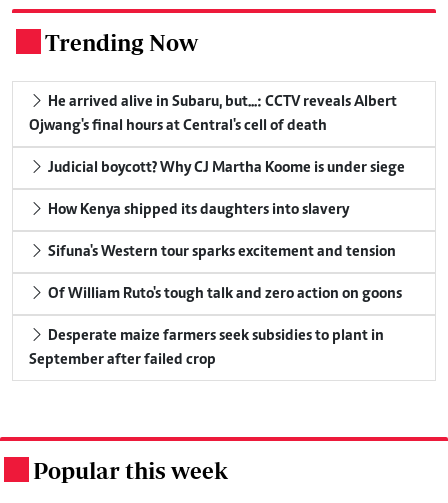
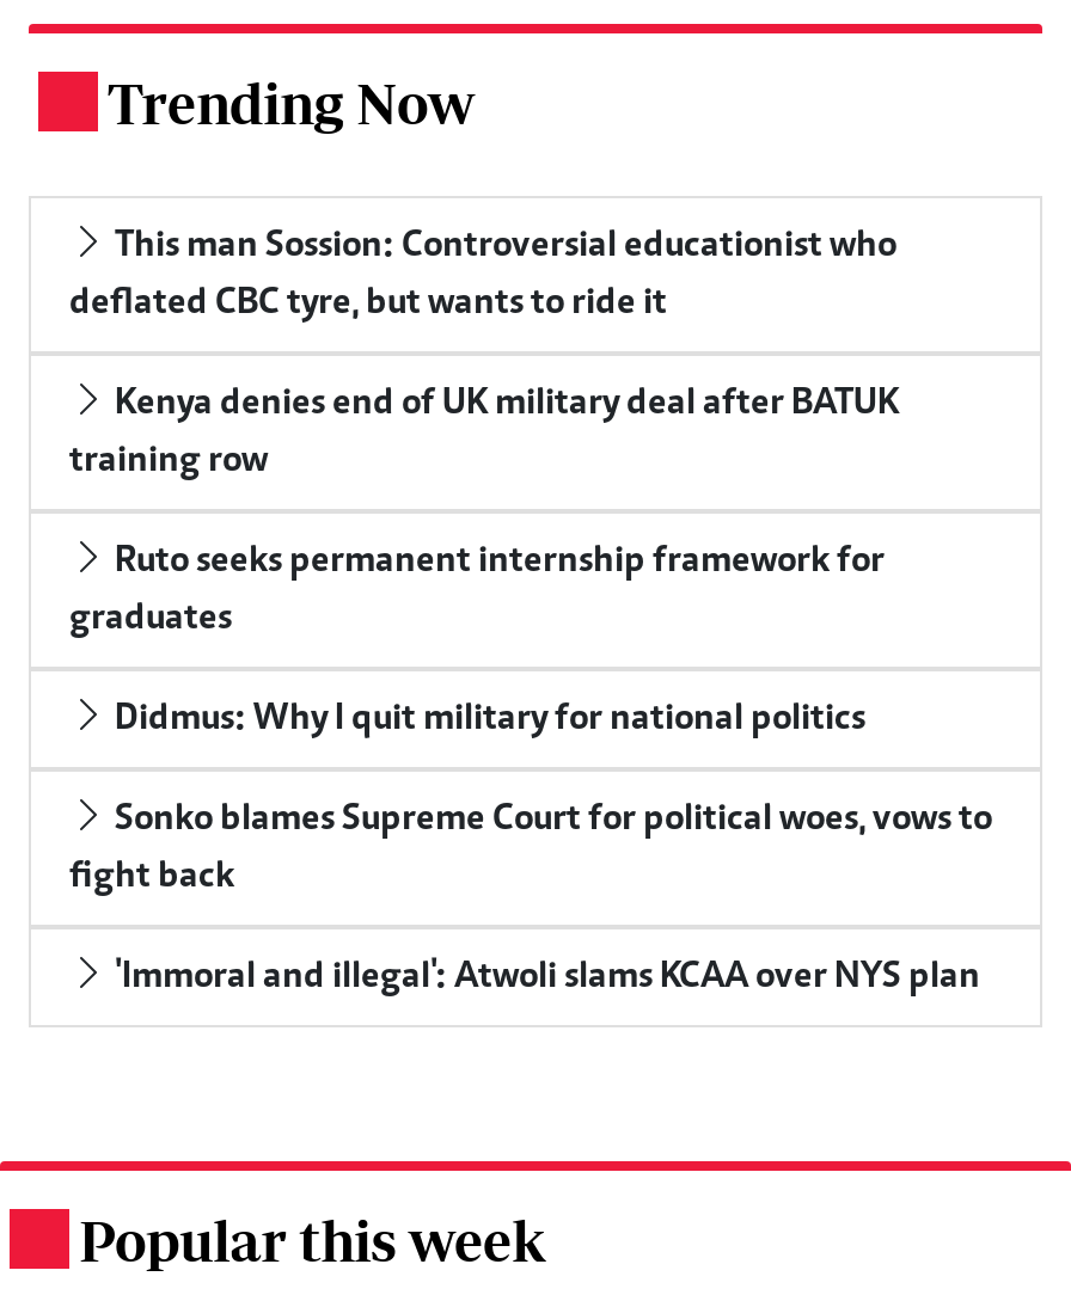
- He arrived alive in Subaru, but...: CCTV reveals Albert
- Ojwang's final hours at Central's cell of death
- Judicial boycott? Why CJ Martha Koome is under siege
- How Kenya shipped its daughters into slavery
- Sifuna's Western tour sparks excitement and tension
- Of William Ruto's tough talk and zero action on goons
- Desperate maize farmers seek subsidies to plant in
- September after failed crop
+ This man Sossion: Controversial educationist who
+ deflated CBC tyre, but wants to ride it
+ Kenya denies end of UK military deal after BATUK
+ training row
+ Ruto seeks permanent internship framework for
+ graduates
+ Didmus: Why I quit military for national politics
+ Sonko blames Supreme Court for political woes, vows to
+ fight back
+ 'Immoral and illegal': Atwoli slams KCAA over NYS plan
